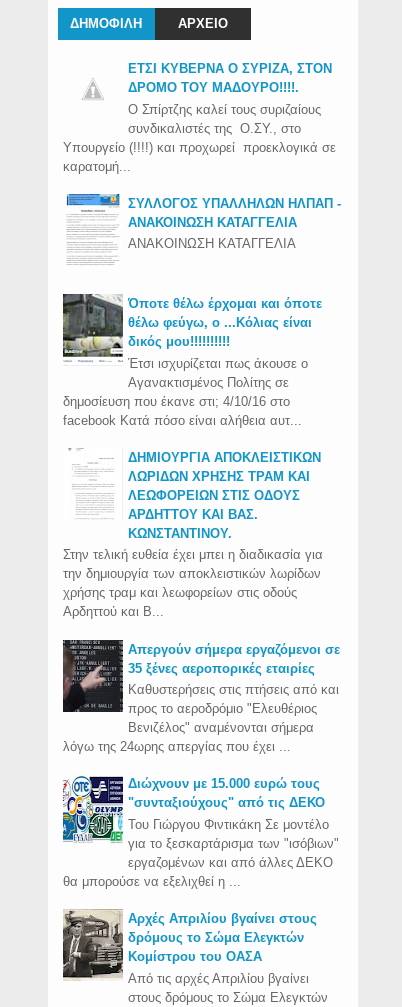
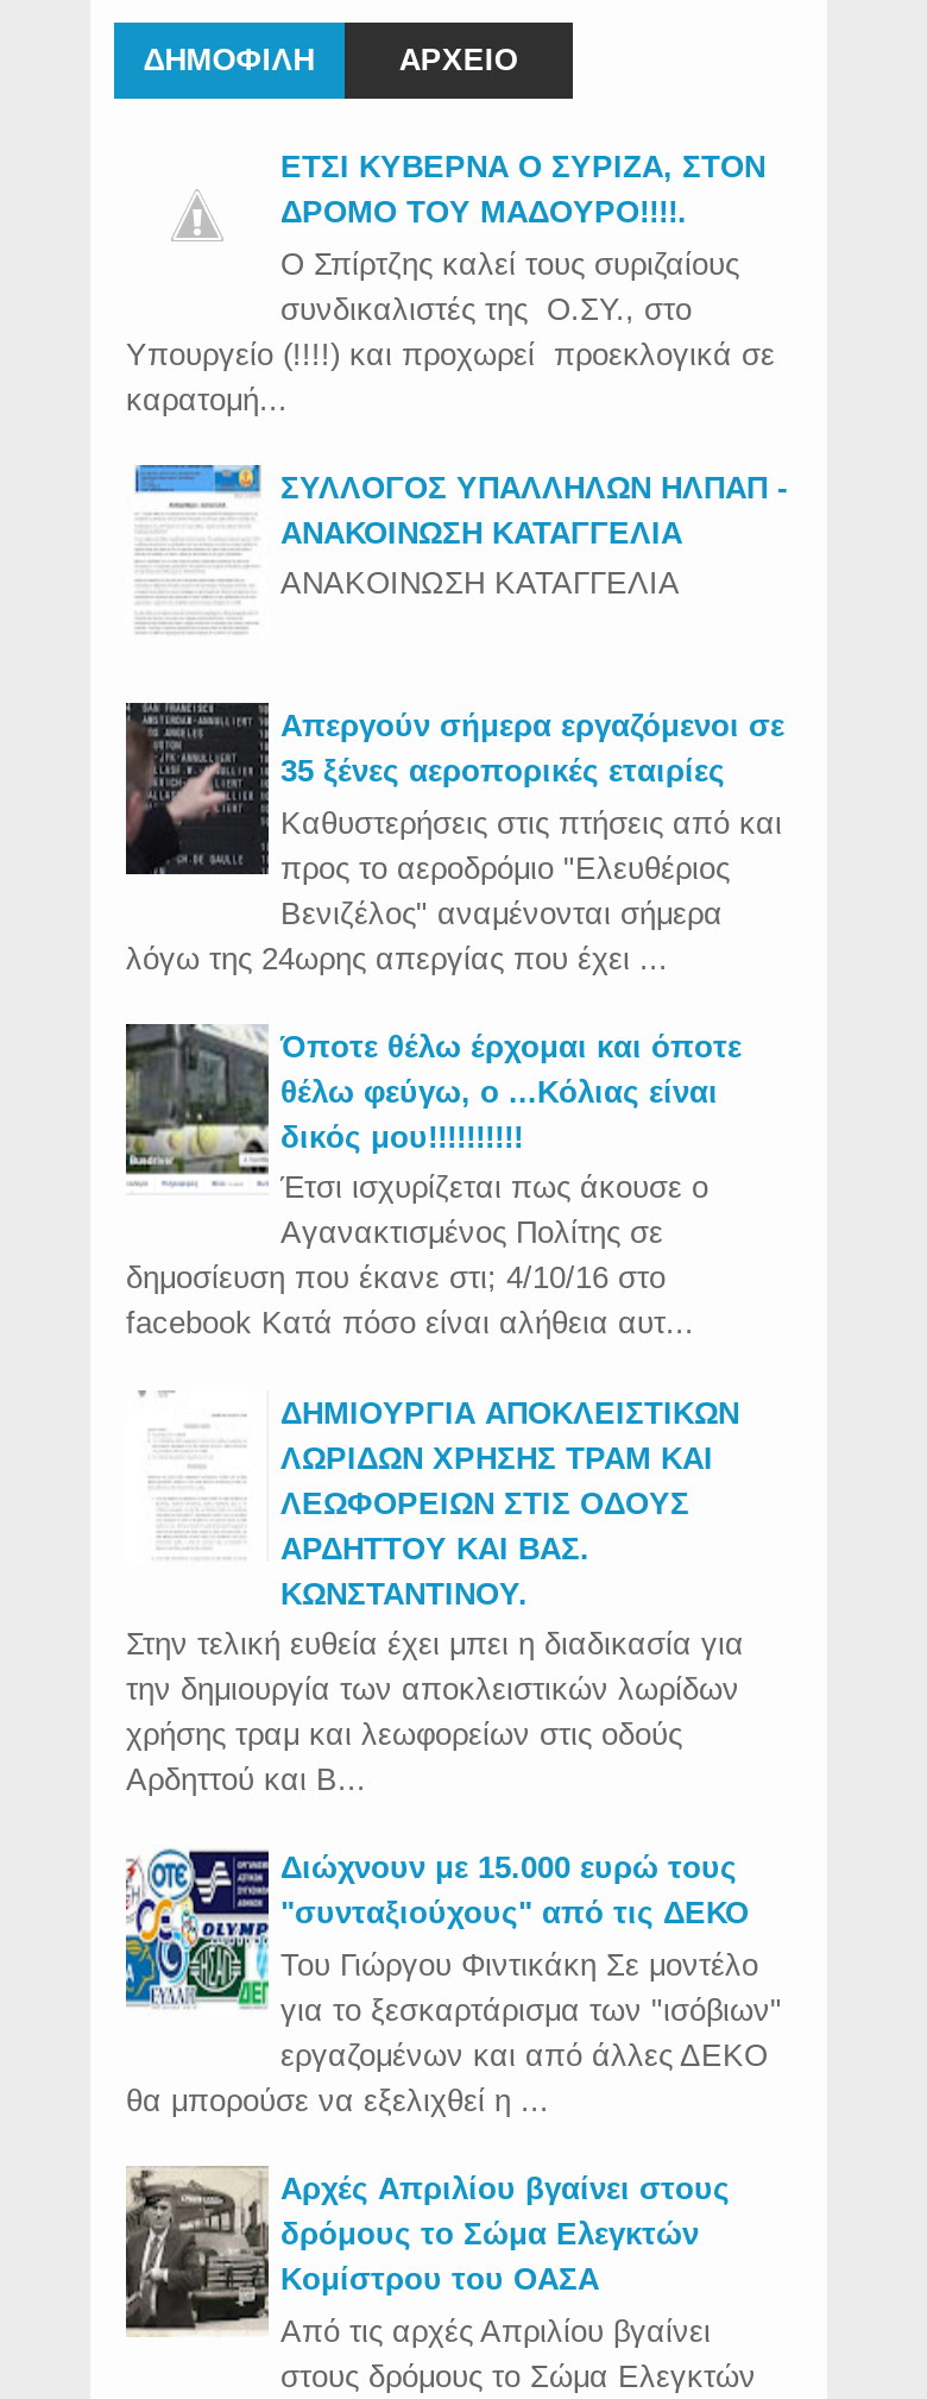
moved down: [image] | Όποτε θέλω έρχομαι και όποτε | θέλω φεύγω, ο ...Κόλιας είναι | ... | χρήσης τραμ και λεωφορείων στις οδούς | Αρδηττού και Β...

moved up: [image] | Απεργούν σήμερα εργαζόμενοι σε | 35 ξένες αεροπορικές εταιρίες | Καθυστερήσεις στις πτήσεις από και | προς το αεροδρόμιο "Ελευθέριος | Βενιζέλος" αναμένονται σήμερα | λόγω της 24ωρης απεργίας που έχει ...
